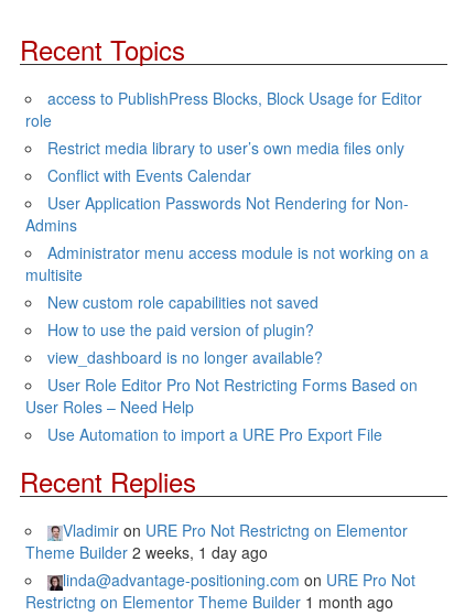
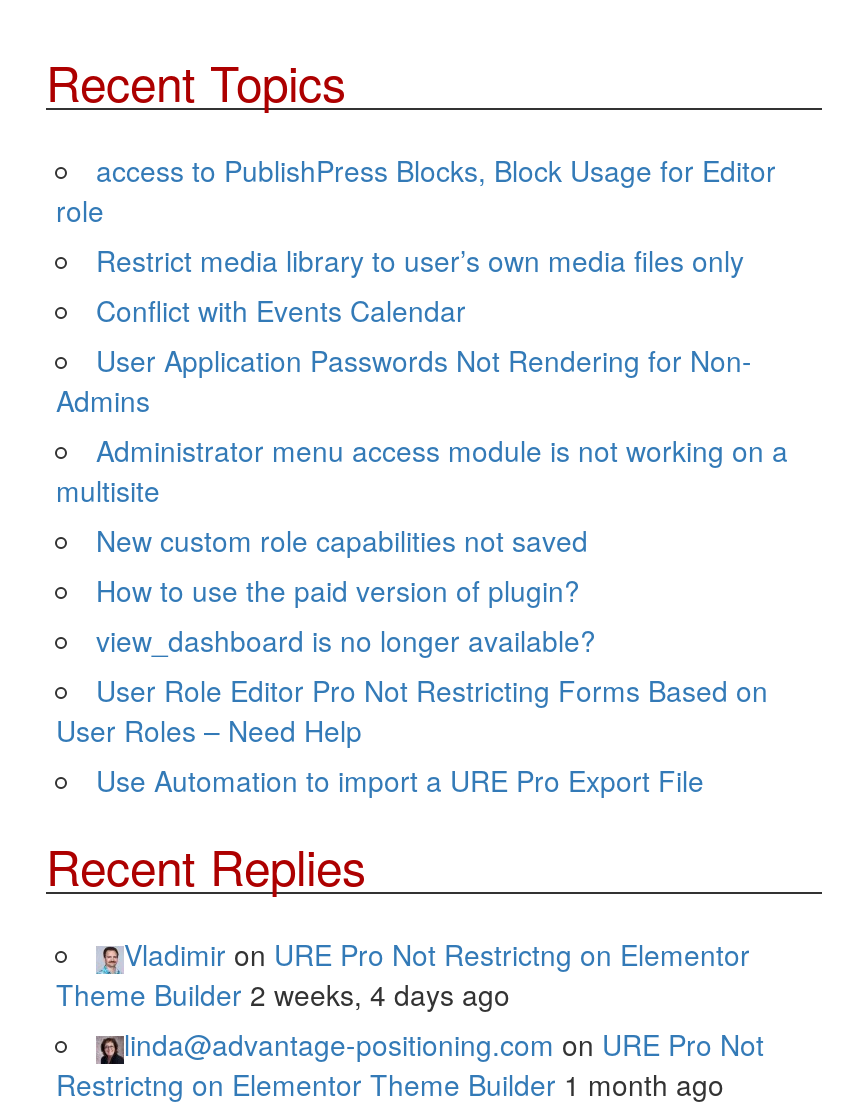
- Theme Builder 2 weeks, 1 day ago
+ Theme Builder 2 weeks, 4 days ago
